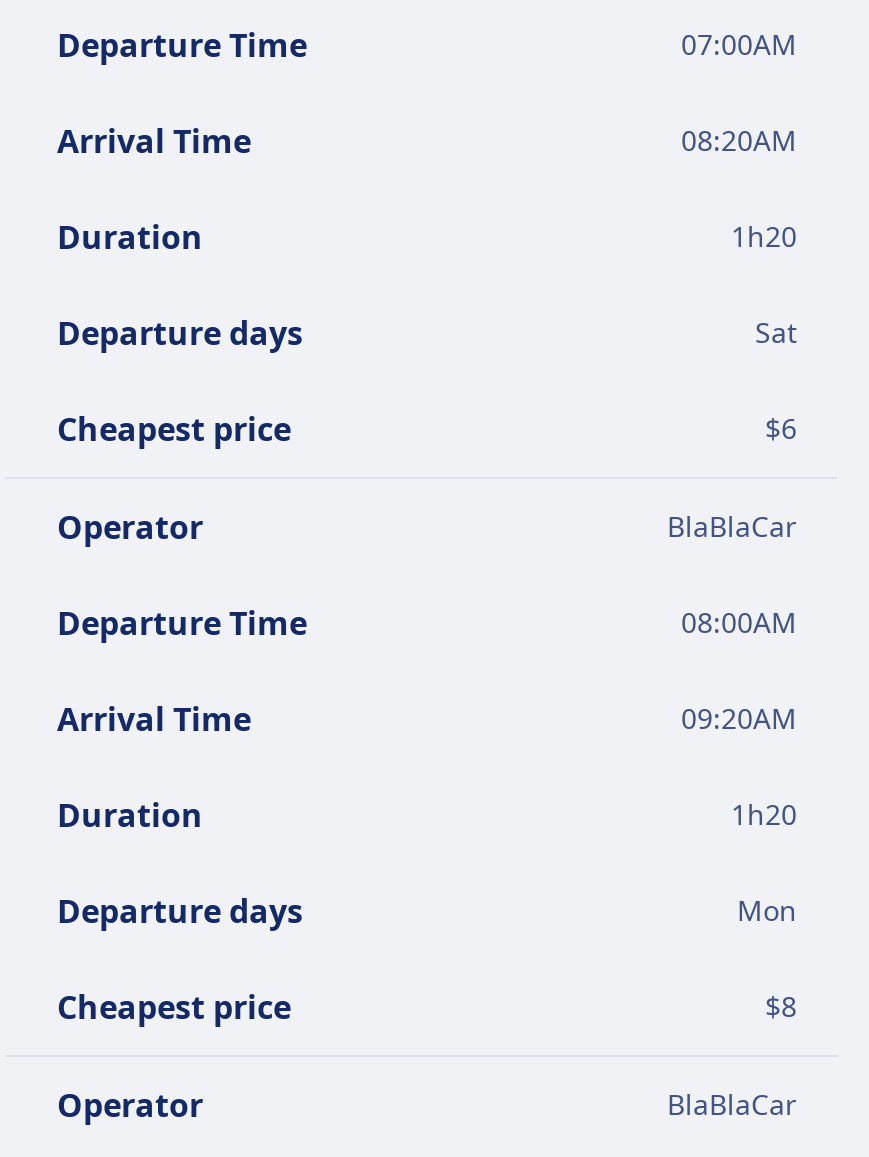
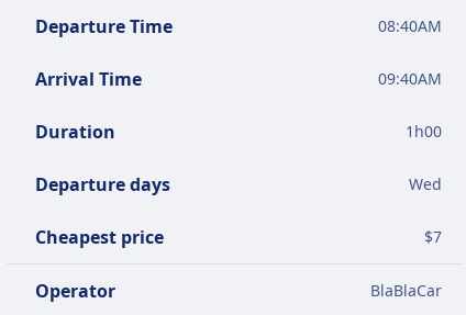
- 07:00AM
+ 08:40AM

- 08:20AM
+ 09:40AM

- 1 h20
+ 1 h00

- Sat
+ Wed

- $6
- Operator
- BlaBlaCar
- Departure Time
- 08:00AM
- Arrival Time
- 09:20AM
- Duration
- 1 h20
- Departure days
- Mon
- Cheapest price
- $8
+ $7
